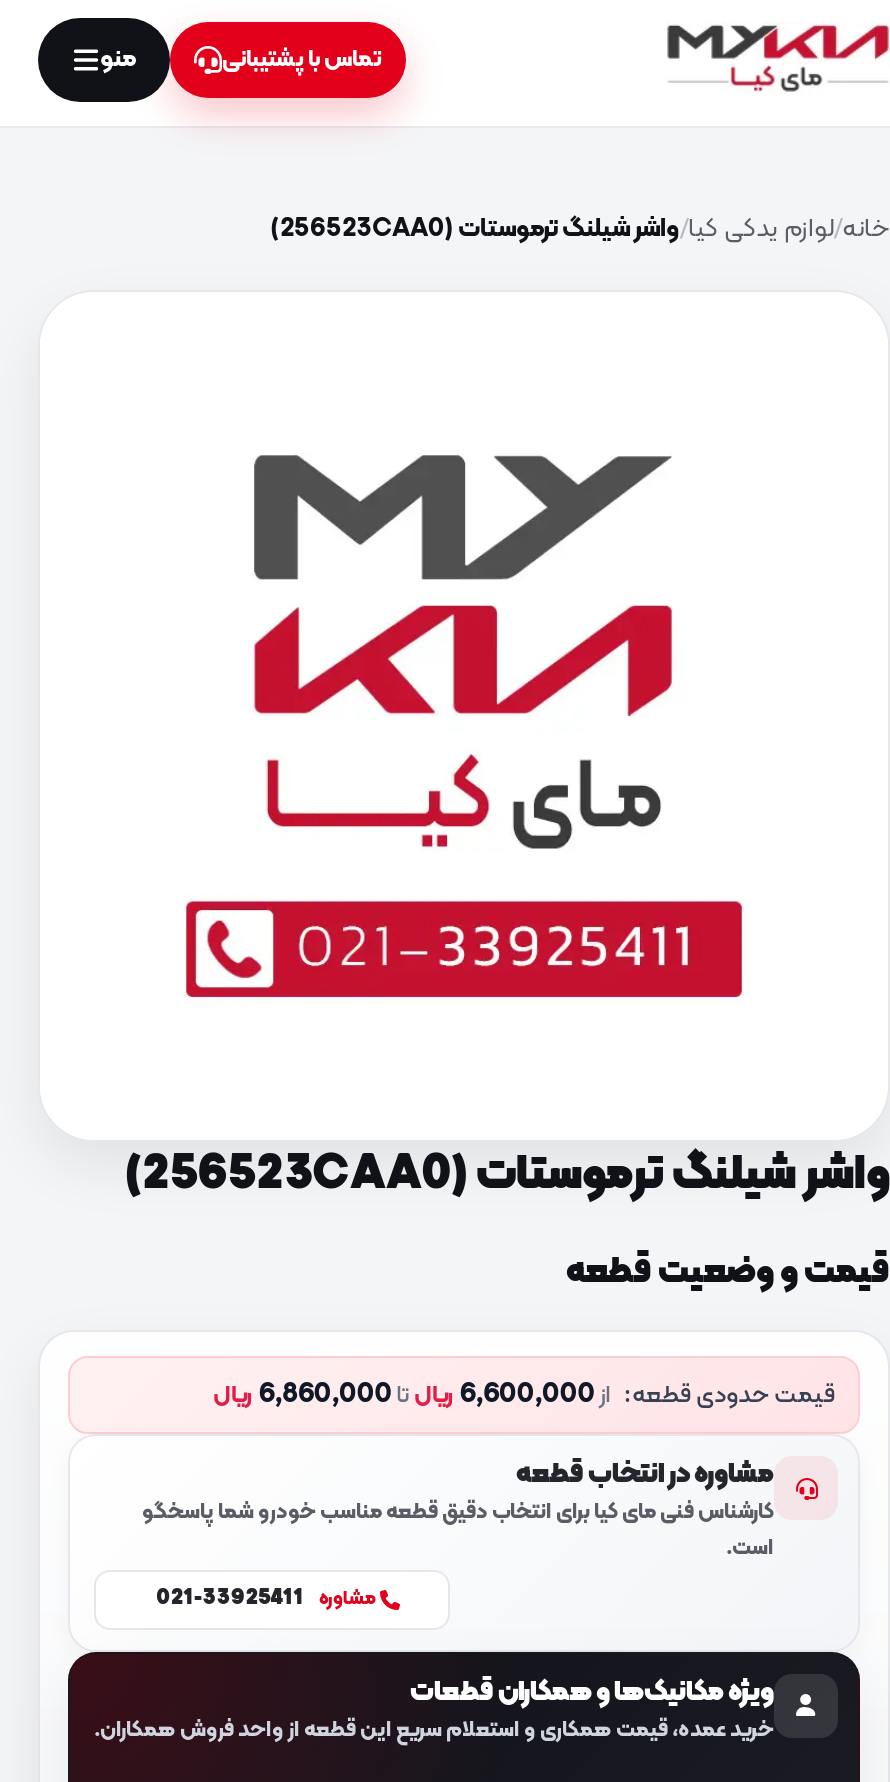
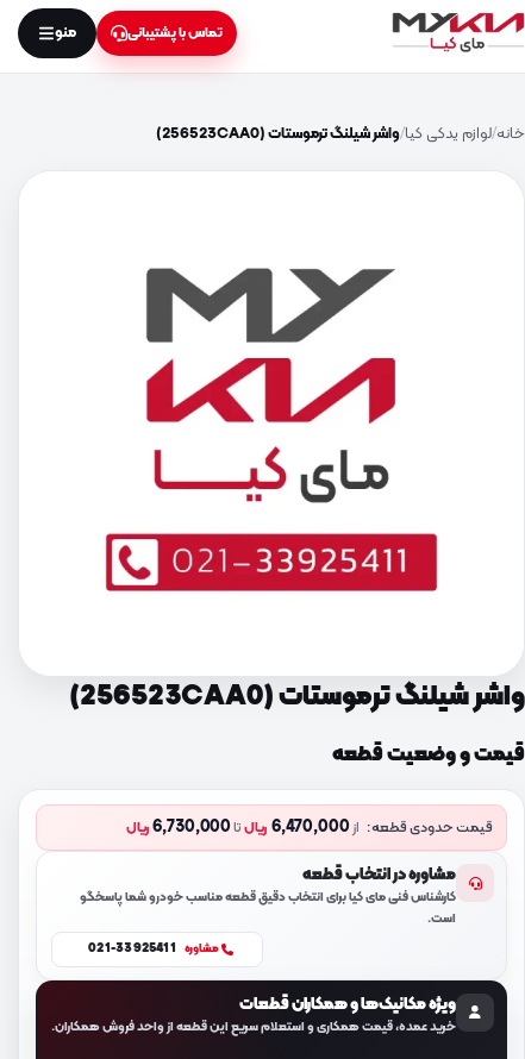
- قیمت حدودی قطعه: از 6,600,000 ریال تا 6,860,000 ریال
+ قیمت حدودی قطعه: از 6,470,000 ریال تا 6,730,000 ریال
